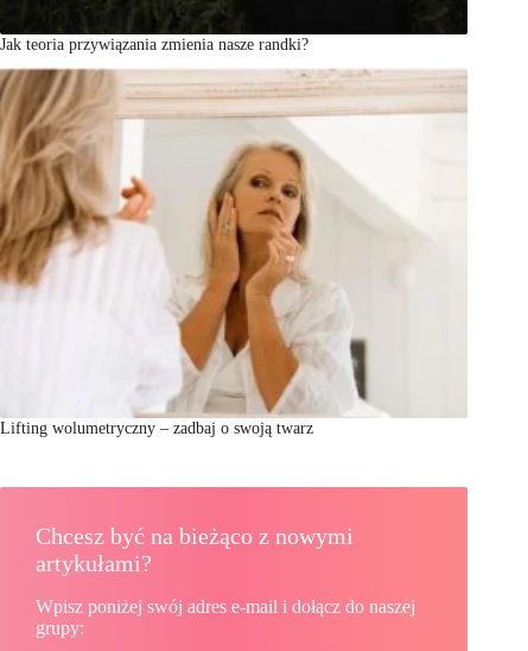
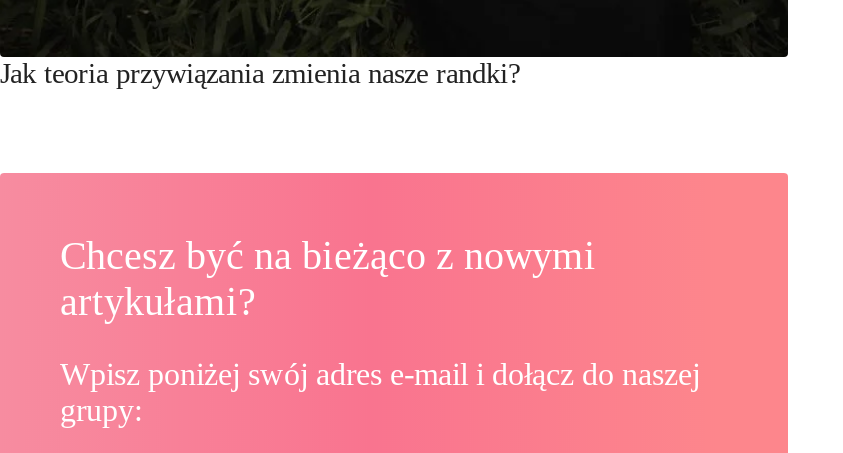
- [image]
- Lifting wolumetryczny – zadbaj o swoją twarz
